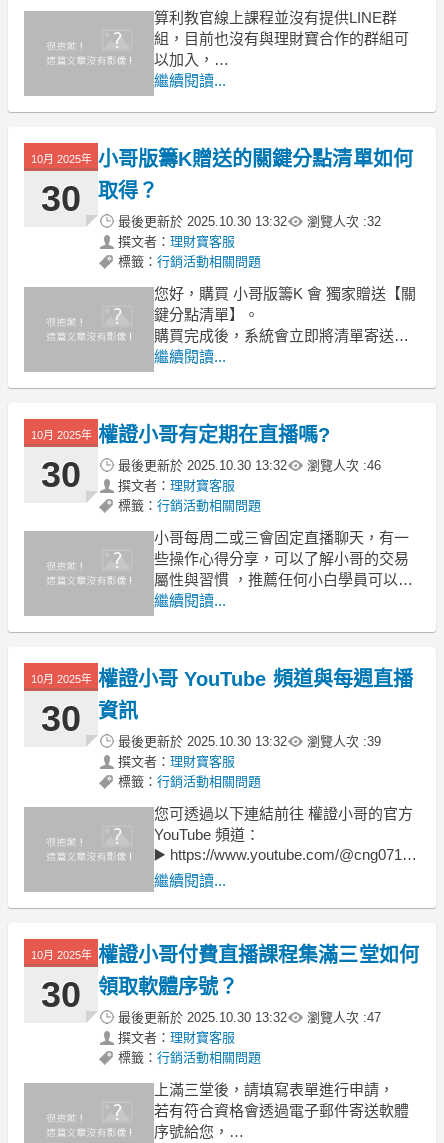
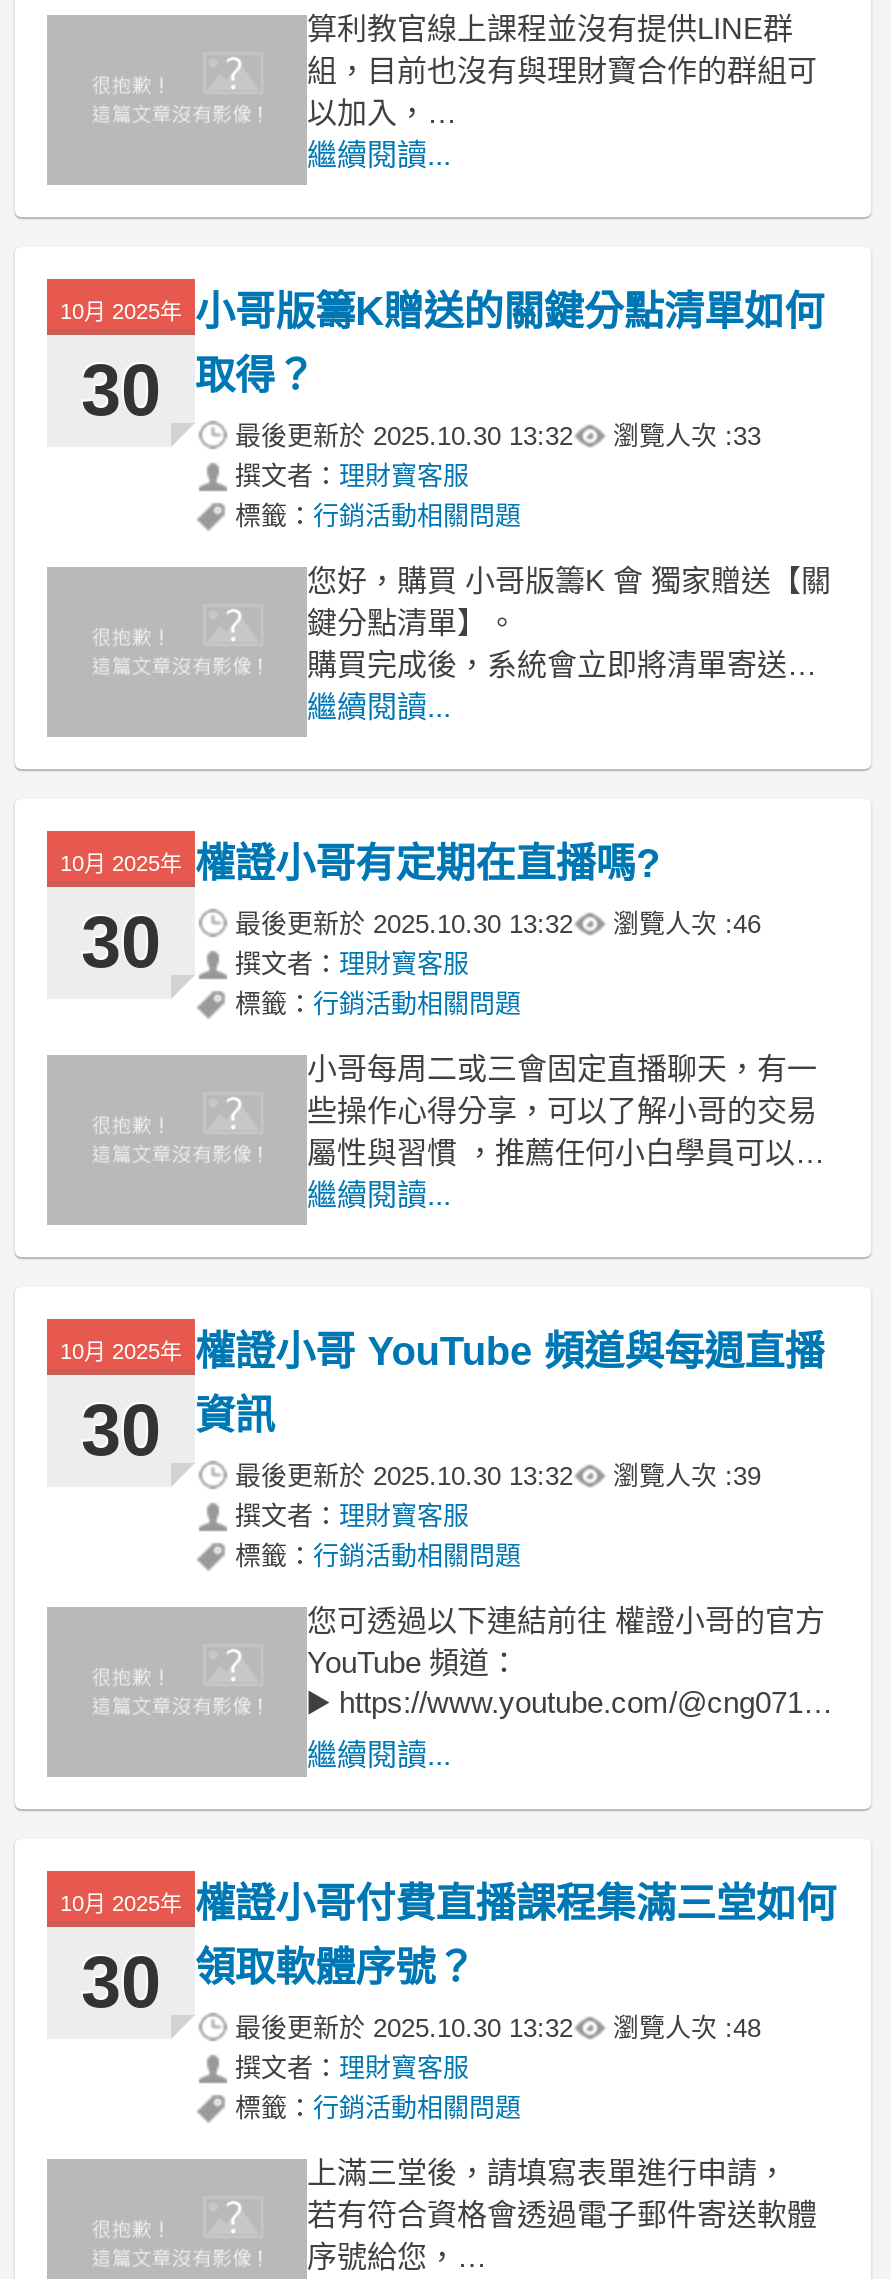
- 最後更新於2025.10.30 13:32 瀏覽人次 : 32
+ 最後更新於2025.10.30 13:32 瀏覽人次 : 33

- 最後更新於2025.10.30 13:32 瀏覽人次 : 47
+ 最後更新於2025.10.30 13:32 瀏覽人次 : 48
